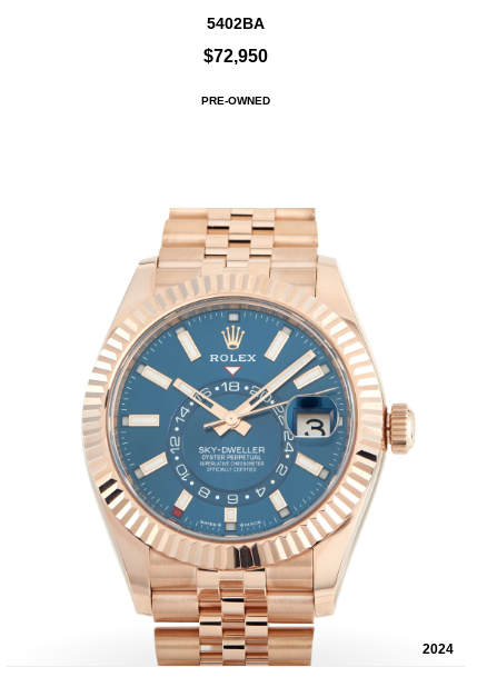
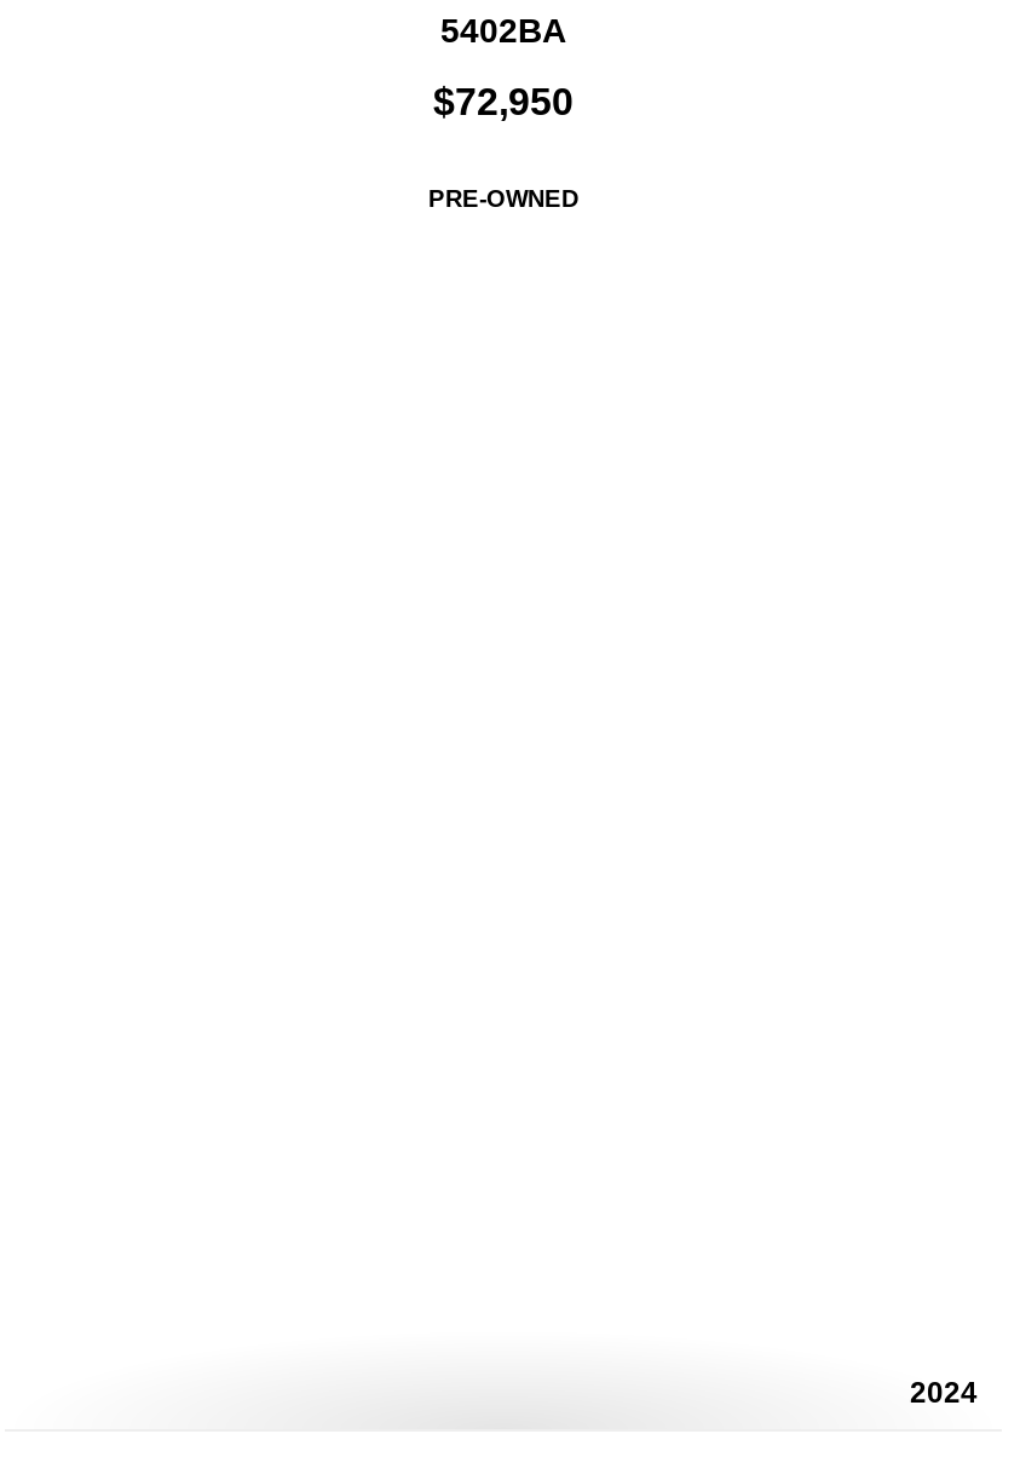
- [image]
